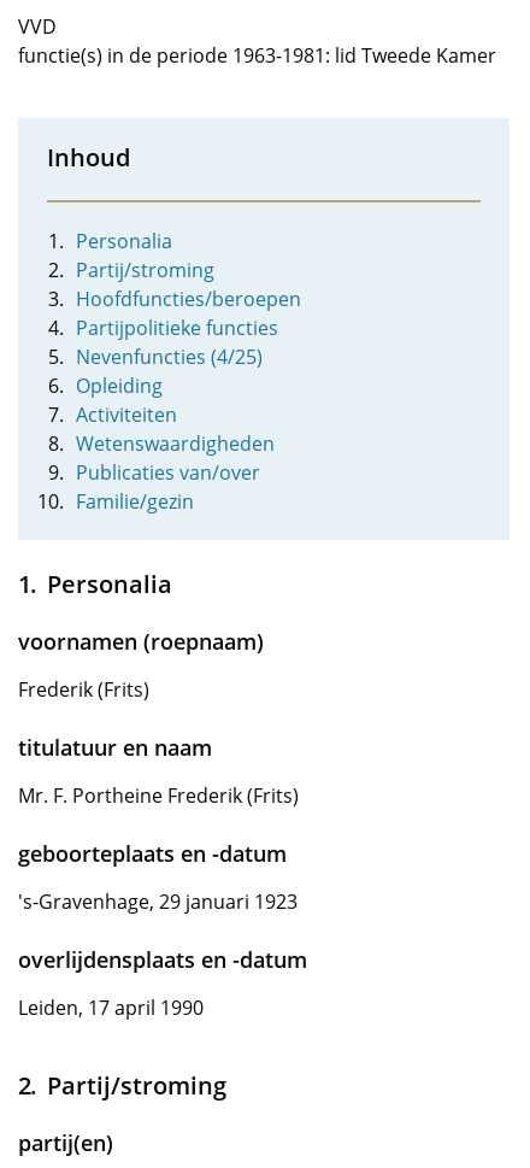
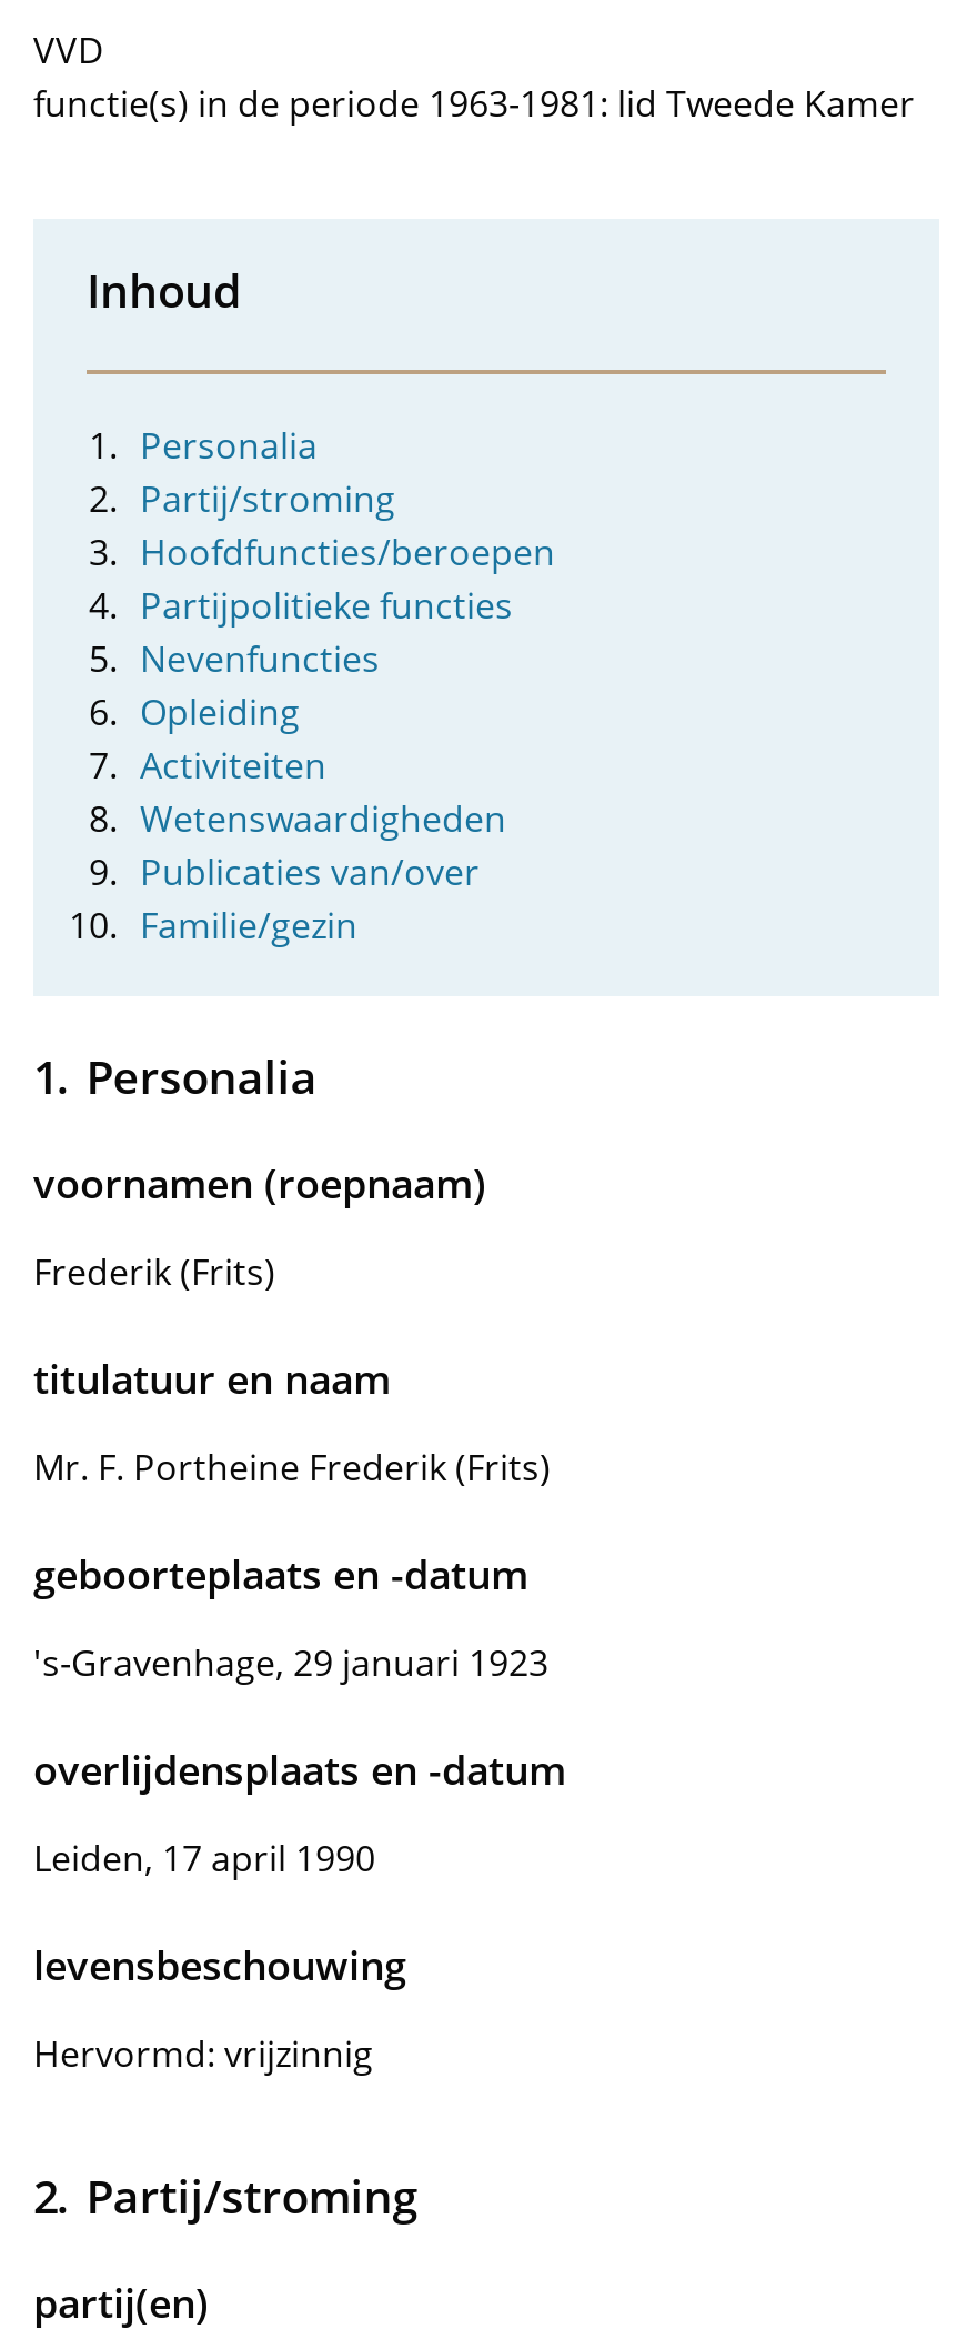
- Nevenfuncties (4/25)
+ Nevenfuncties

+ levensbeschouwing
+ Hervormd: vrijzinnig
